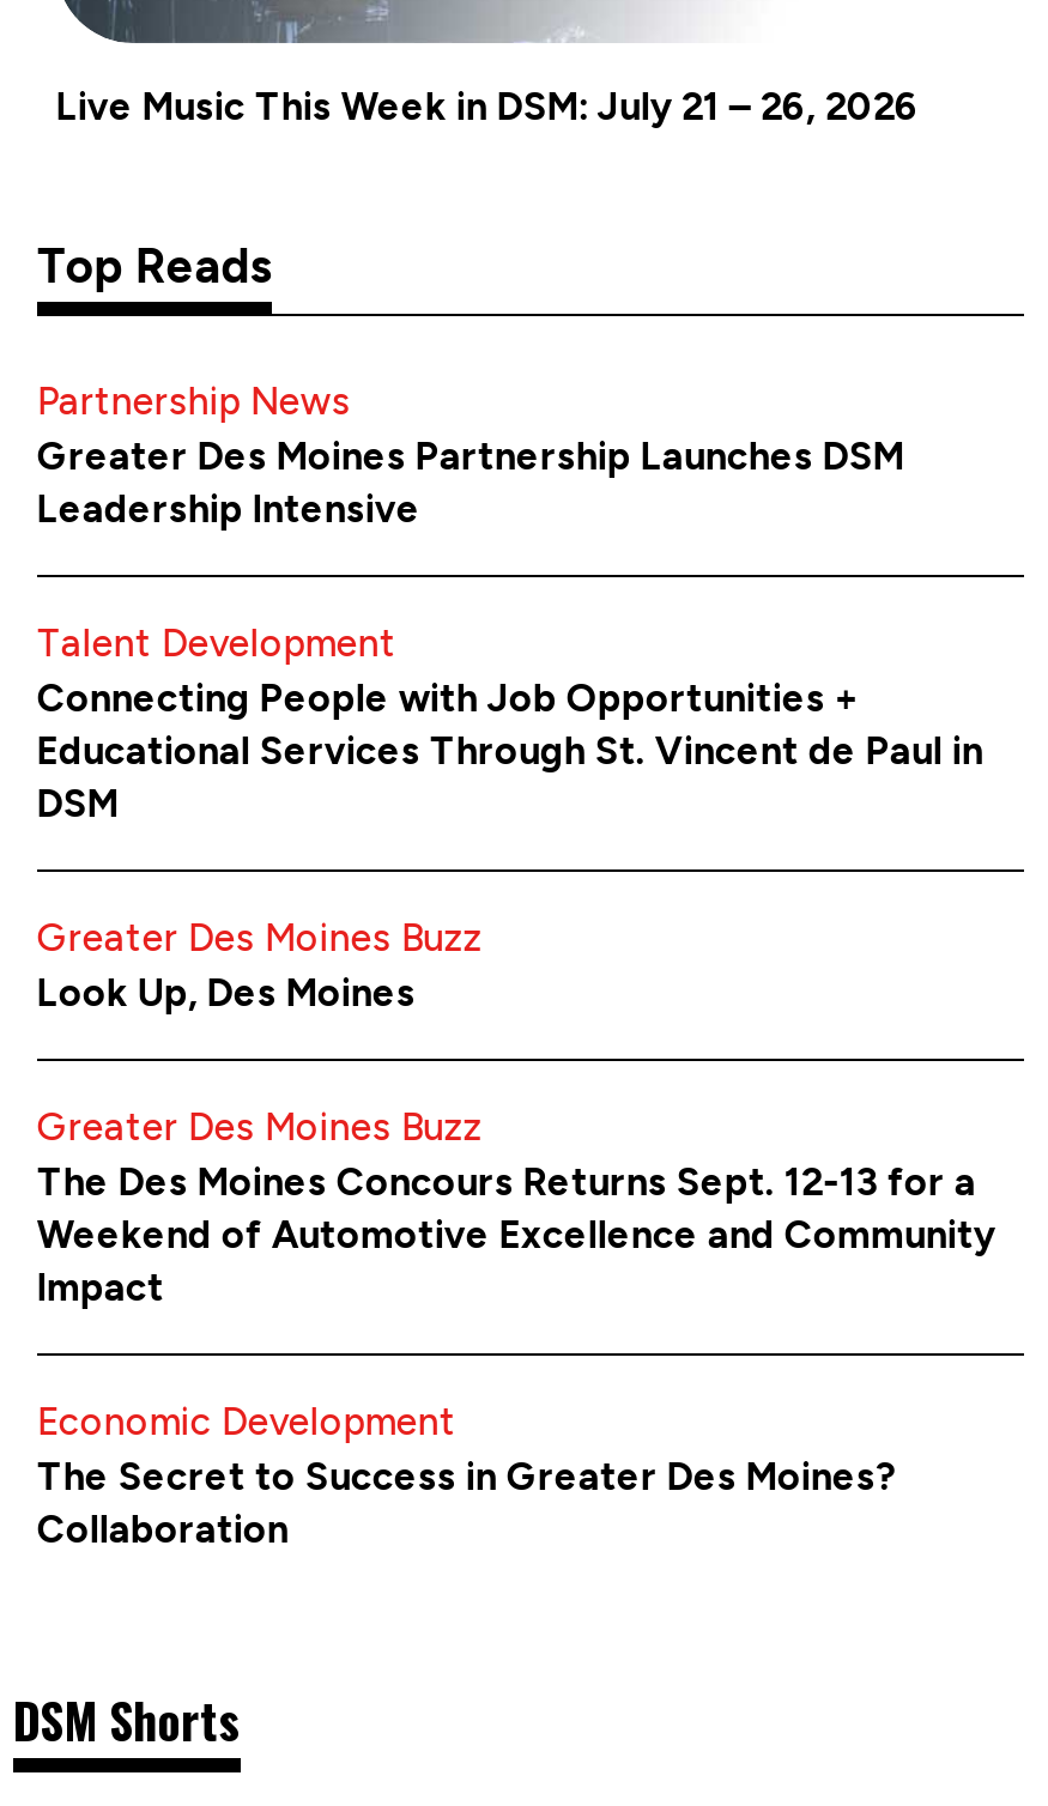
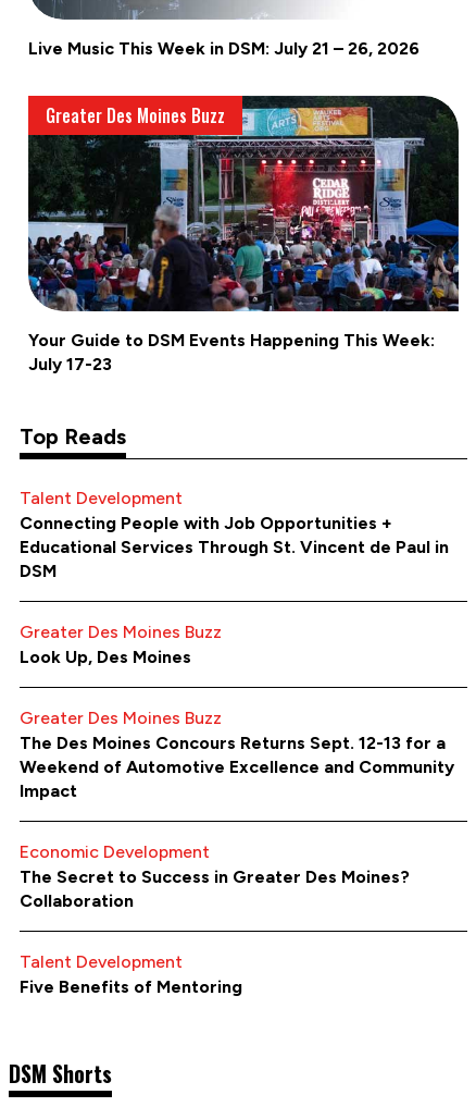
+ [image]
+ Greater Des Moines Buzz

+ Your Guide to DSM Events Happening This Week:
+ July 17-23

moved down: Top Reads

- Partnership News
- Greater Des Moines Partnership Launches DSM
- Leadership Intensive

+ Talent Development
+ Five Benefits of Mentoring
